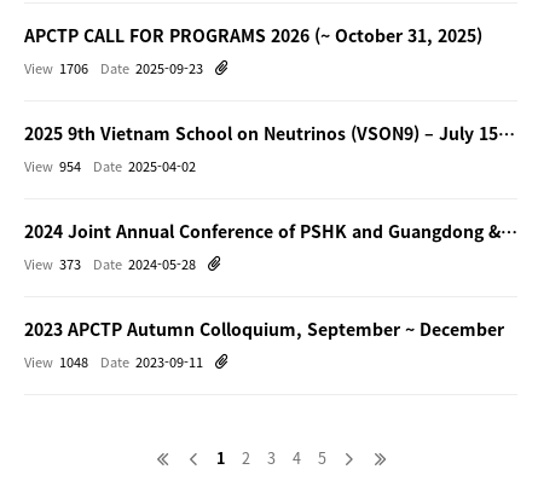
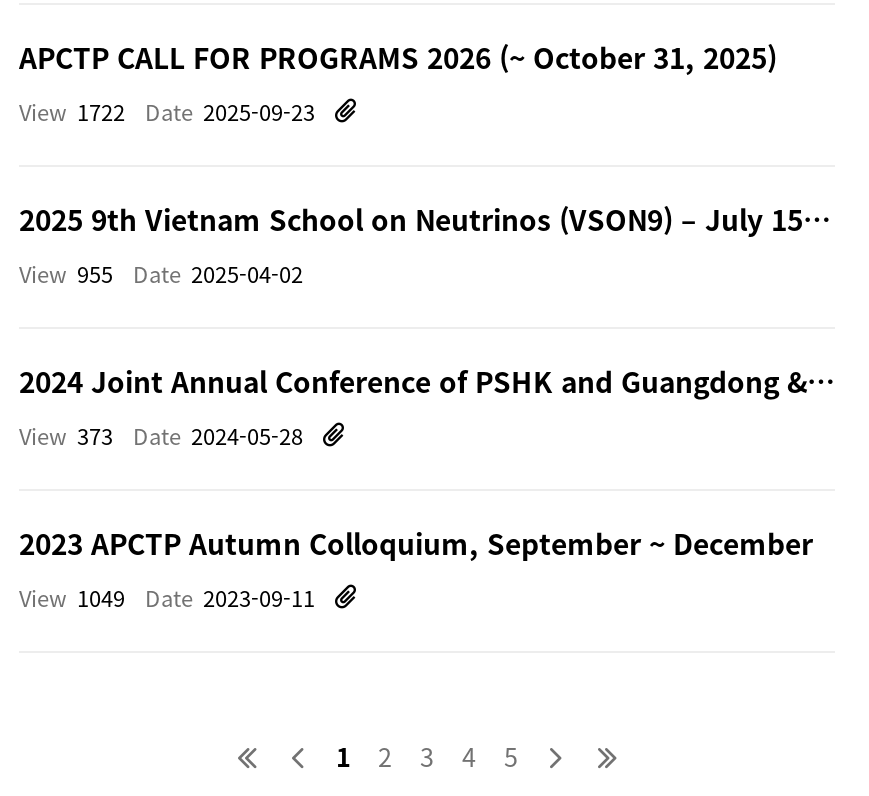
- View 1706 Date 2025-09-23
+ View 1722 Date 2025-09-23

- View 954 Date 2025-04-02
+ View 955 Date 2025-04-02

- View 1048 Date 2023-09-11
+ View 1049 Date 2023-09-11
